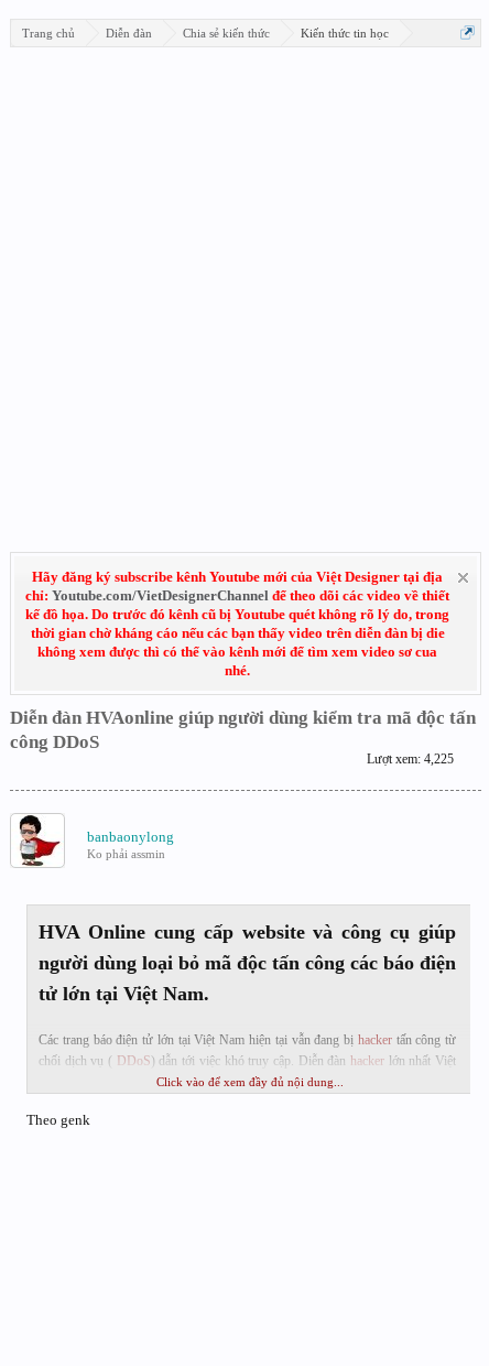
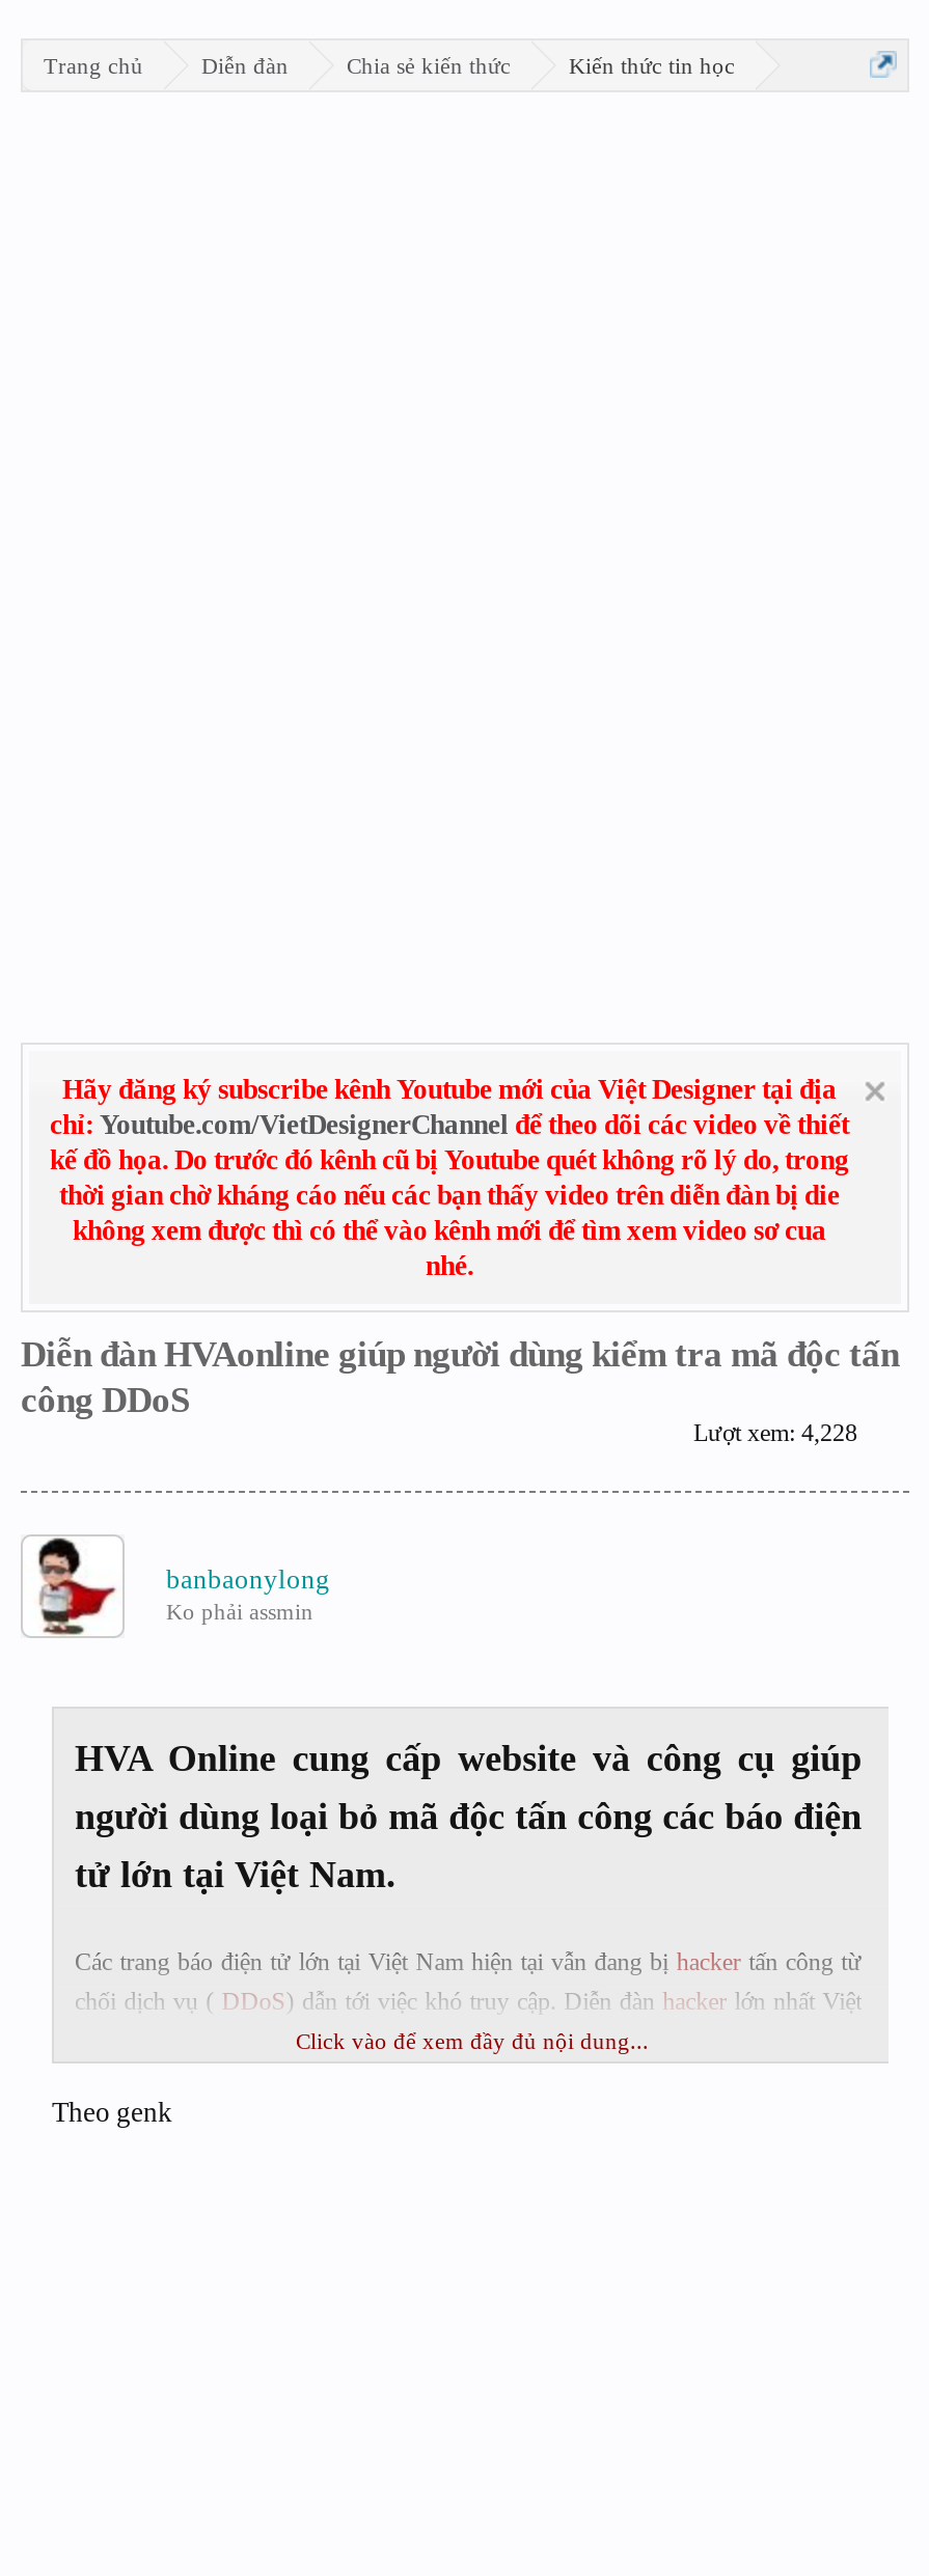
- Lượt xem: 4,225
+ Lượt xem: 4,228
